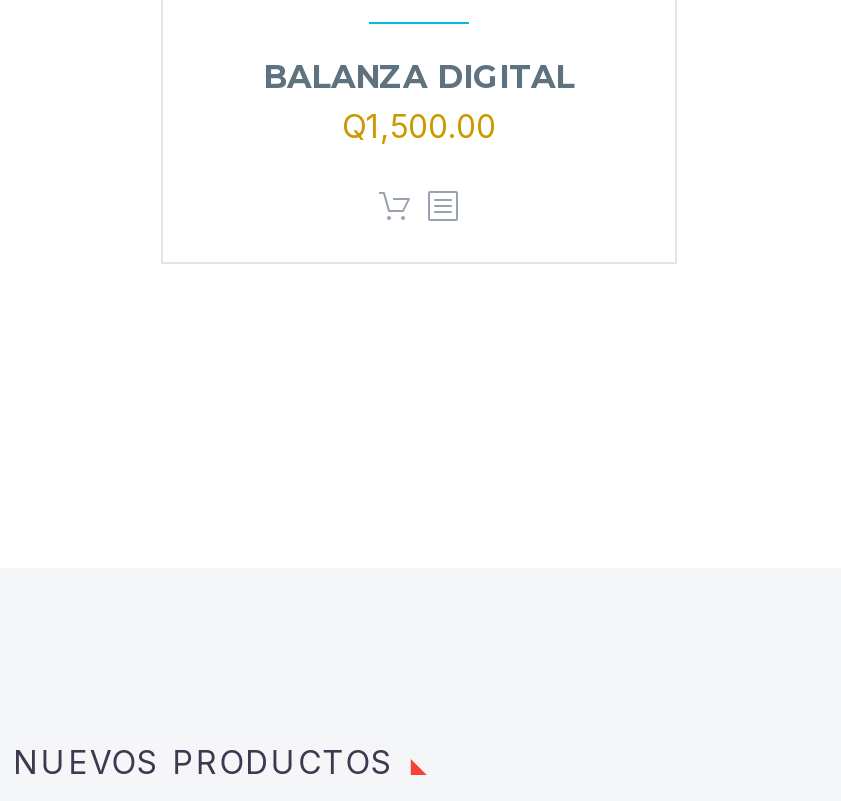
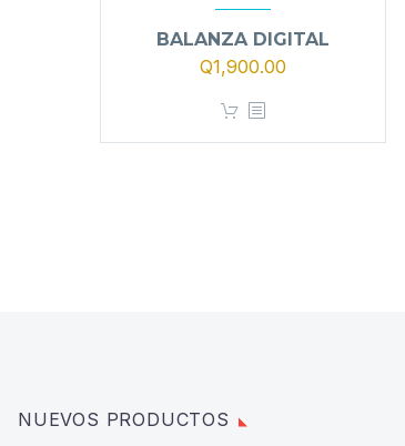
- Q1,500.00
+ Q1,900.00
